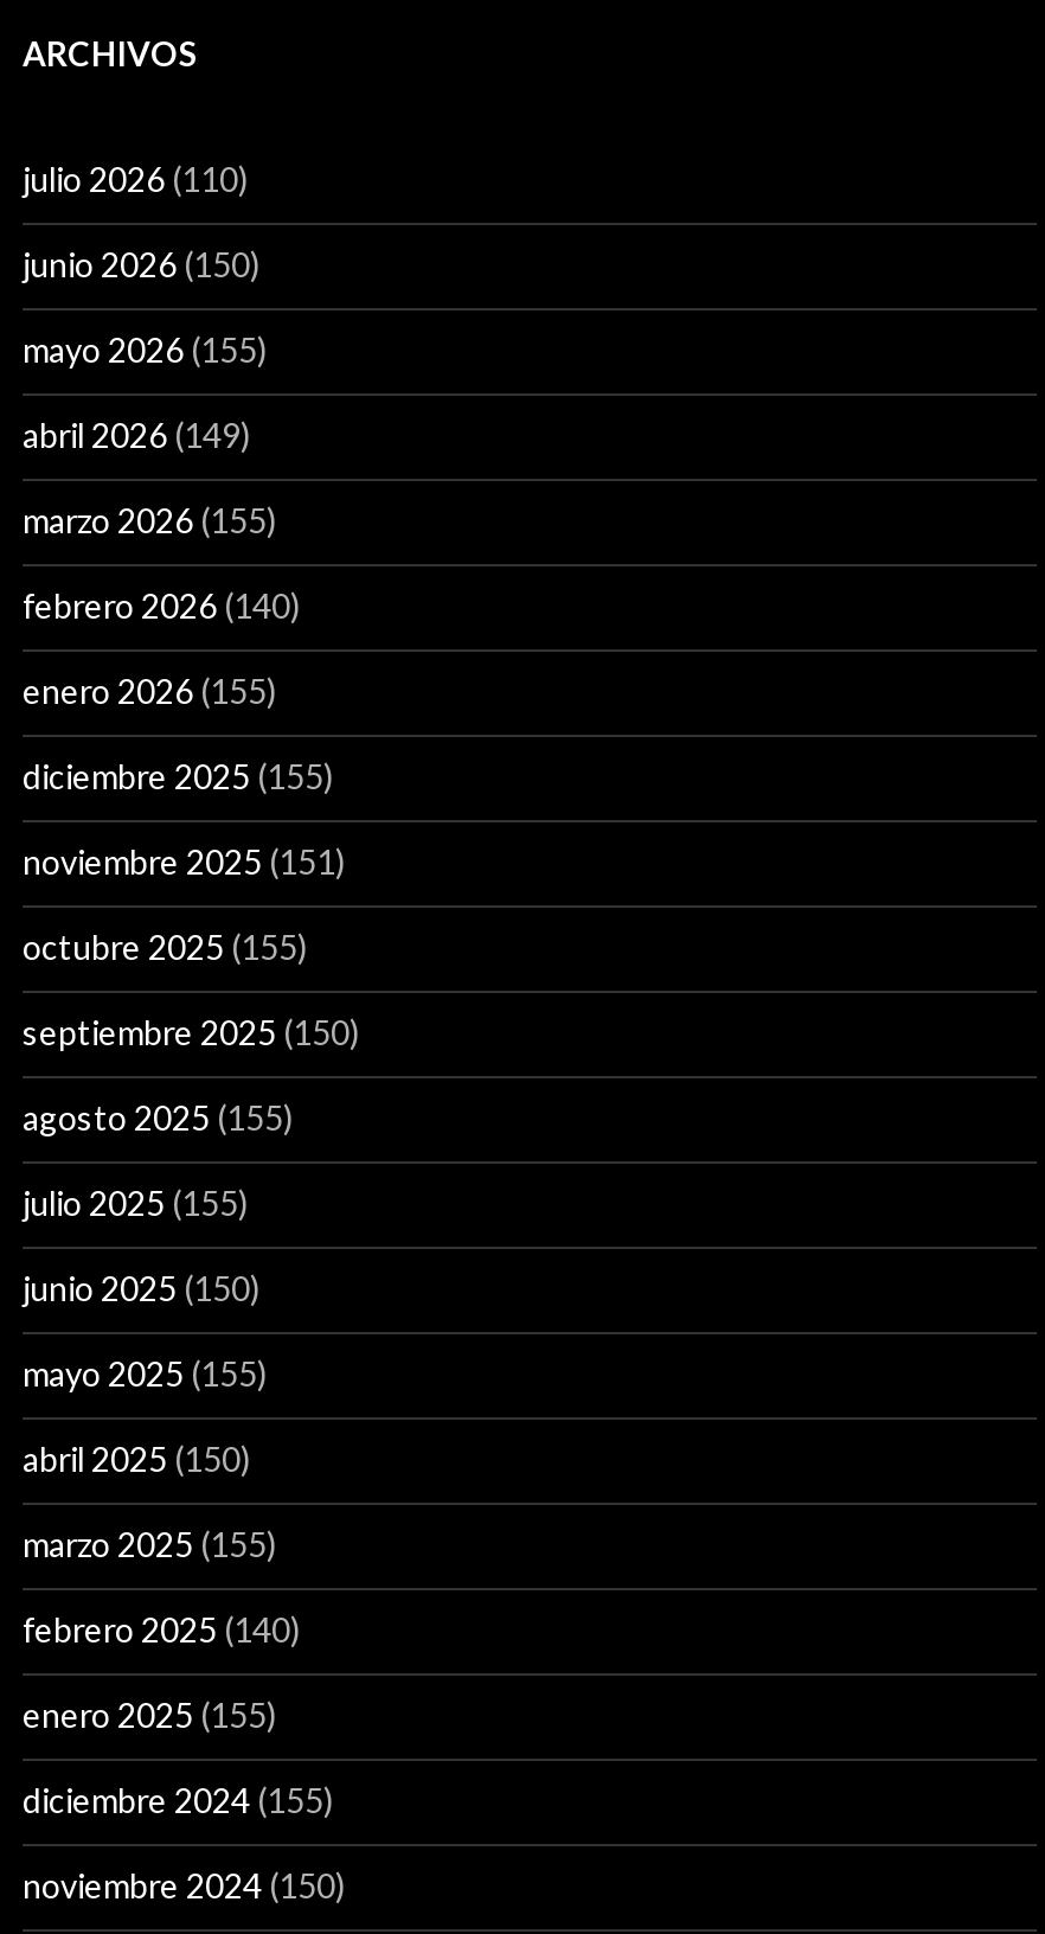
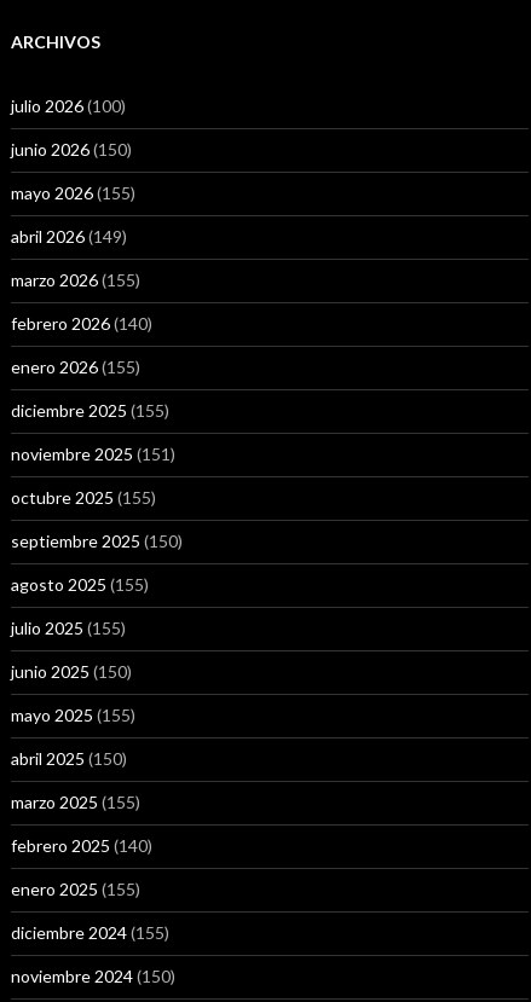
- julio 2026 (110)
+ julio 2026 (100)
